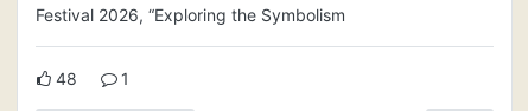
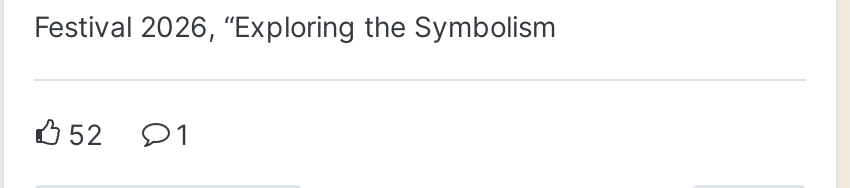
- 48
+ 52
